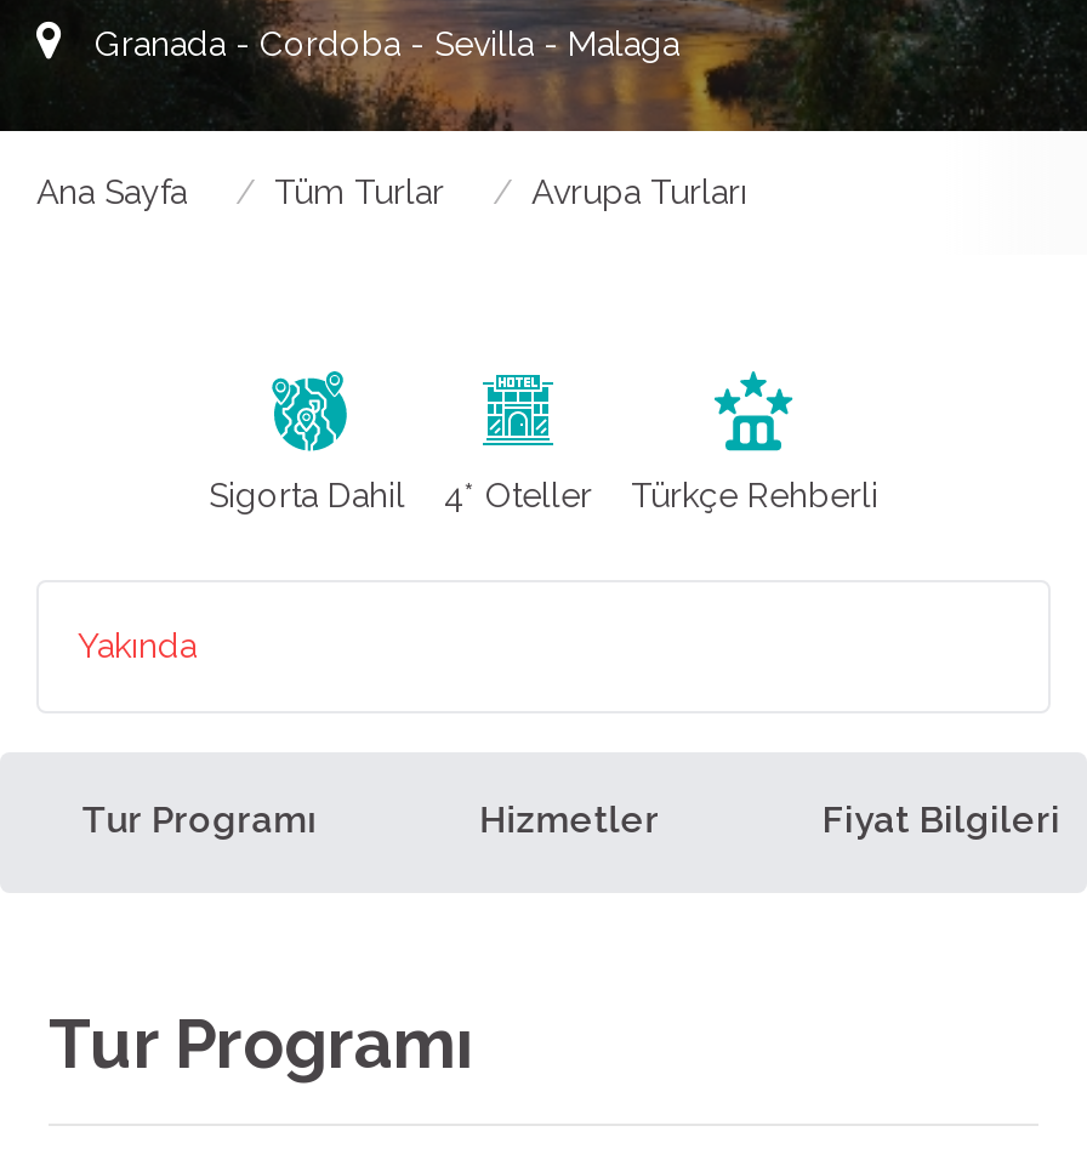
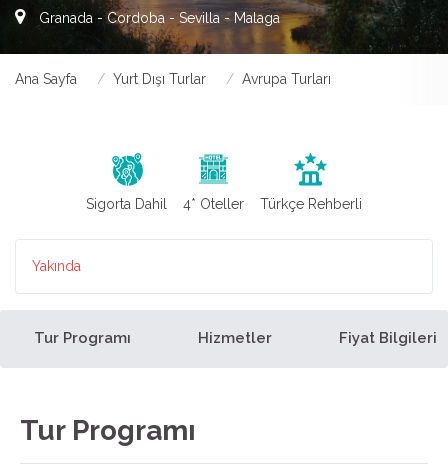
- Tüm Turlar
+ Yurt Dışı Turlar
